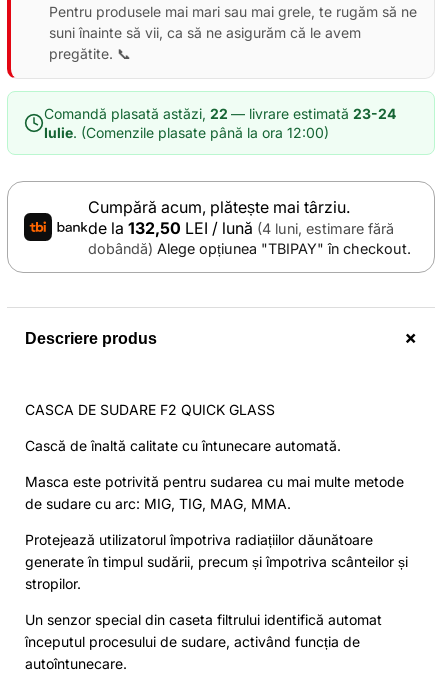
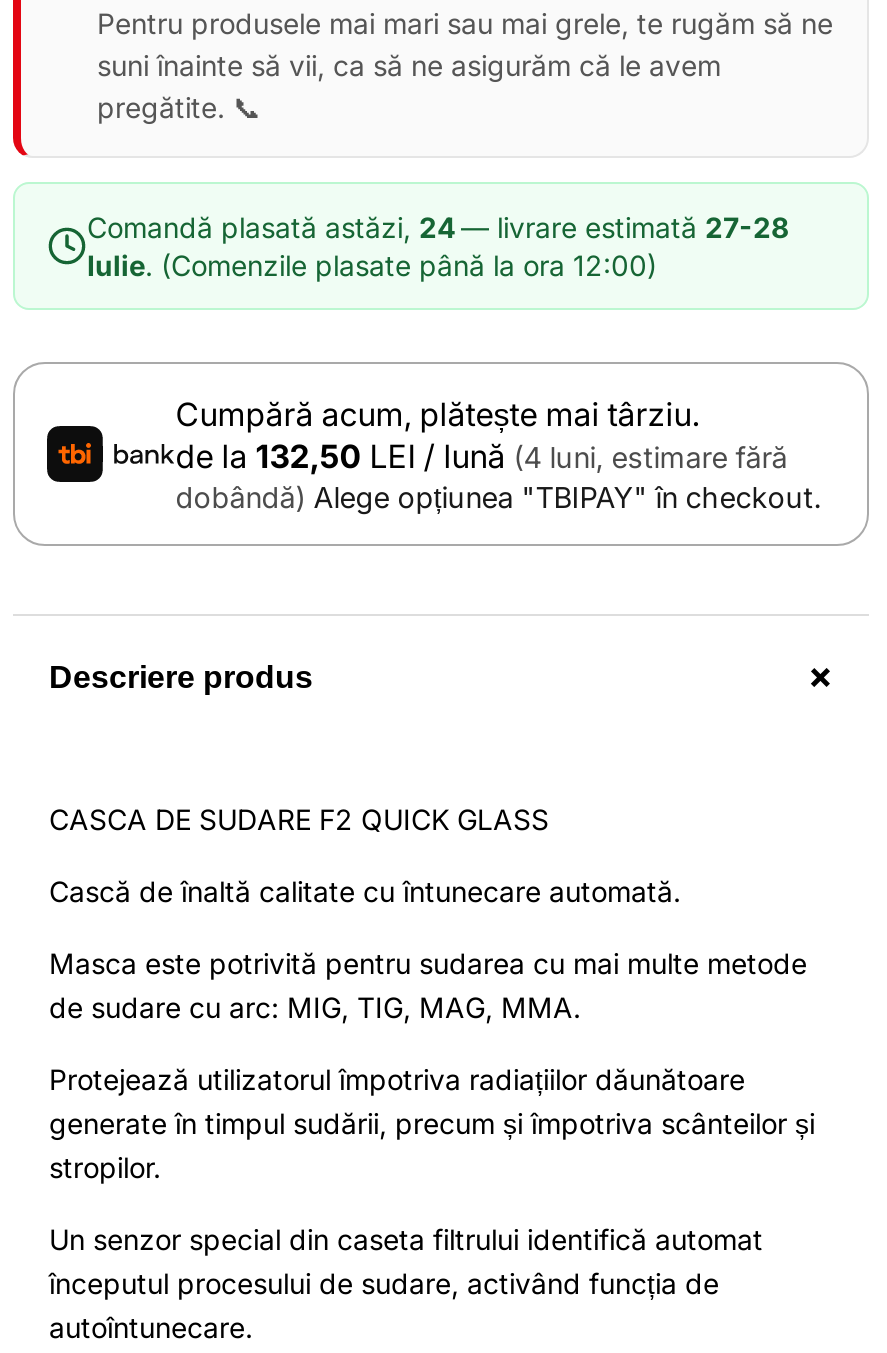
- Comandă plasată astăzi, 22 — livrare estimată 23-24
+ Comandă plasată astăzi, 24 — livrare estimată 27-28
